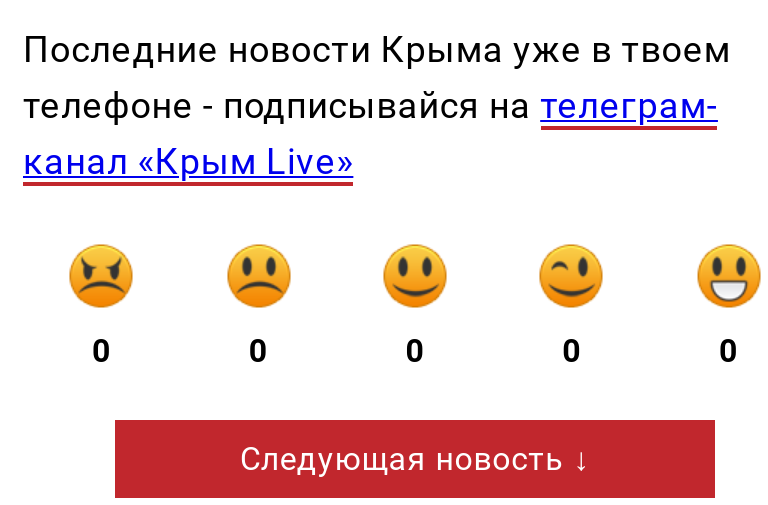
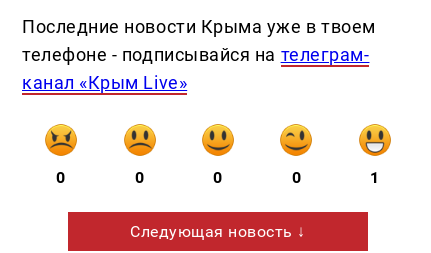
- 0
+ 1
